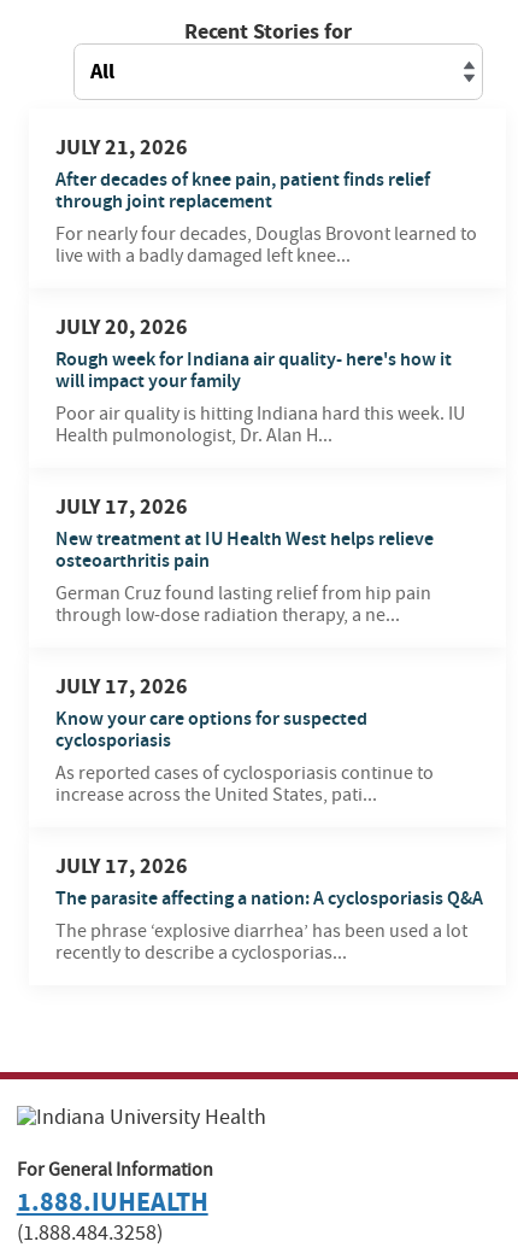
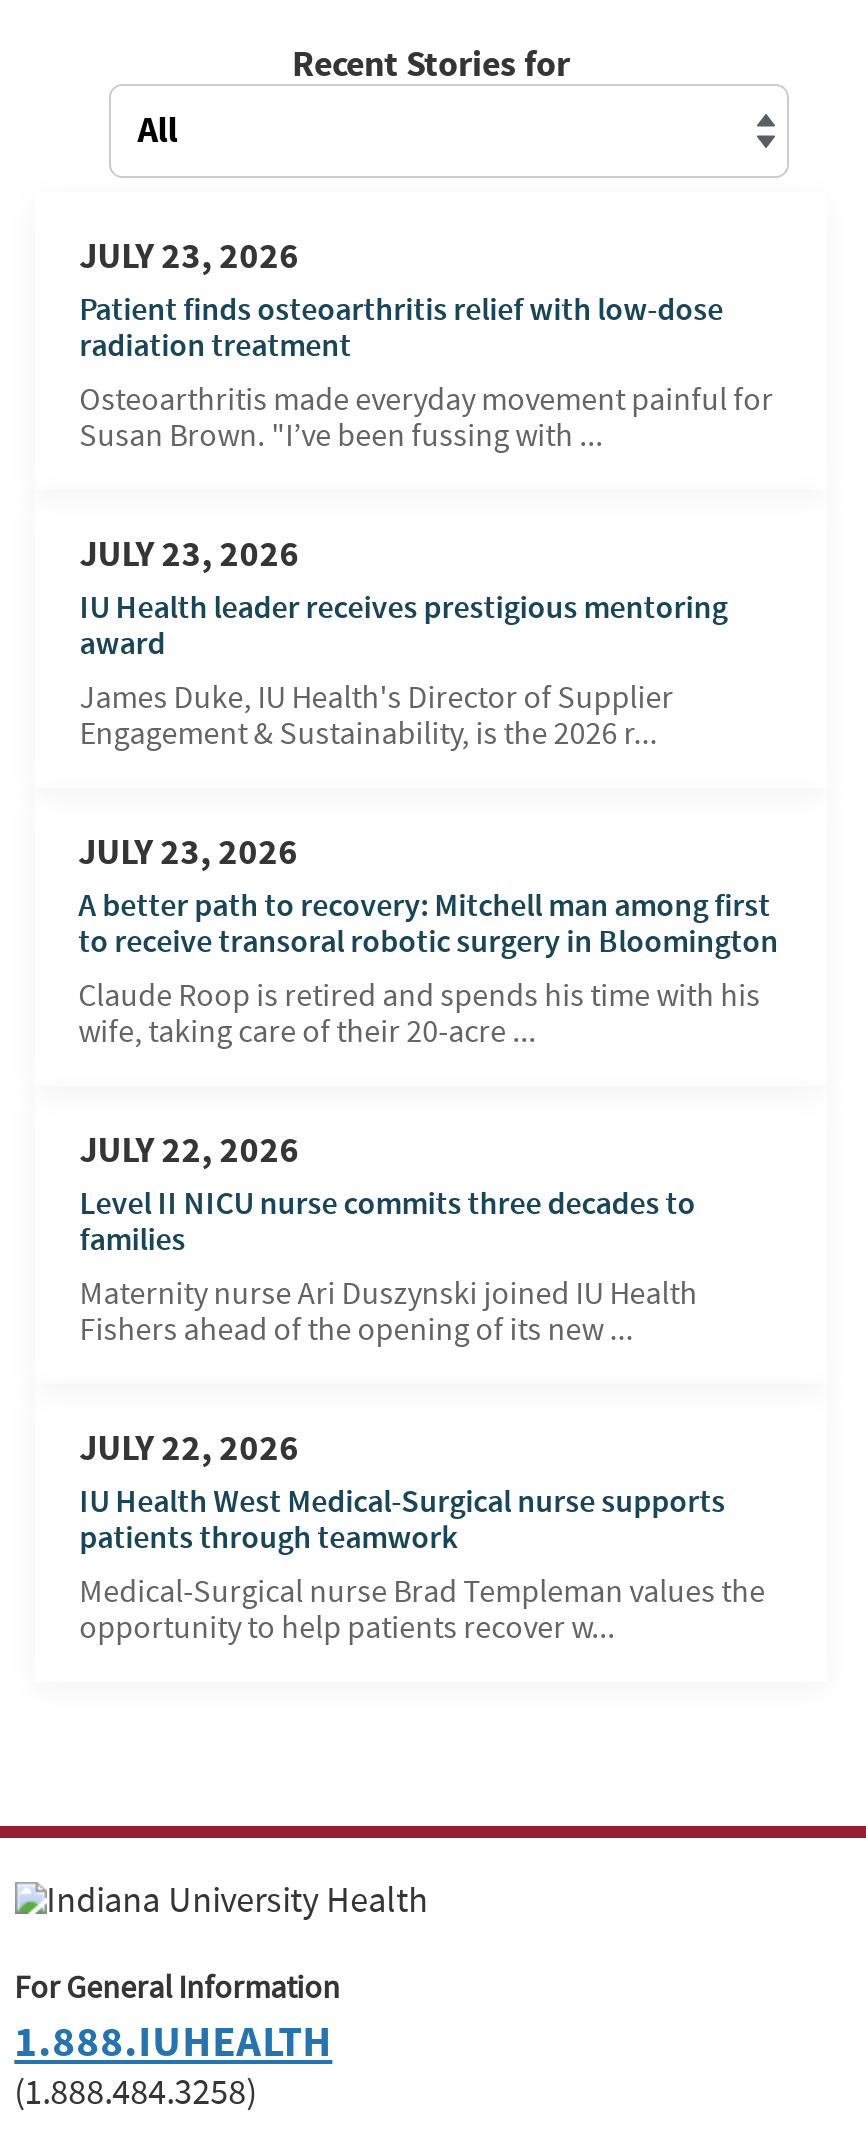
- JULY 21, 2026
- After decades of knee pain, patient finds relief
- through joint replacement
- For nearly four decades, Douglas Brovont learned to
- live with a badly damaged left knee...
+ JULY 23, 2026
+ Patient finds osteoarthritis relief with low-dose
+ radiation treatment
+ Osteoarthritis made everyday movement painful for
+ Susan Brown. "I’ve been fussing with ...

- JULY 20, 2026
- Rough week for Indiana air quality- here's how it
- will impact your family
- Poor air quality is hitting Indiana hard this week. IU
- Health pulmonologist, Dr. Alan H...
+ JULY 23, 2026
+ IU Health leader receives prestigious mentoring
+ award
+ James Duke, IU Health's Director of Supplier
+ Engagement & Sustainability, is the 2026 r...

- JULY 17, 2026
- New treatment at IU Health West helps relieve
- osteoarthritis pain
- German Cruz found lasting relief from hip pain
- through low-dose radiation therapy, a ne...
+ JULY 23, 2026
+ A better path to recovery: Mitchell man among first
+ to receive transoral robotic surgery in Bloomington
+ Claude Roop is retired and spends his time with his
+ wife, taking care of their 20-acre ...

- JULY 17, 2026
- Know your care options for suspected
- cyclosporiasis
- As reported cases of cyclosporiasis continue to
- increase across the United States, pati...
+ JULY 22, 2026
+ Level II NICU nurse commits three decades to
+ families
+ Maternity nurse Ari Duszynski joined IU Health
+ Fishers ahead of the opening of its new ...

- JULY 17, 2026
- The parasite affecting a nation: A cyclosporiasis Q&A
- The phrase ‘explosive diarrhea’ has been used a lot
- recently to describe a cyclosporias...
+ JULY 22, 2026
+ IU Health West Medical-Surgical nurse supports
+ patients through teamwork
+ Medical-Surgical nurse Brad Templeman values the
+ opportunity to help patients recover w...
